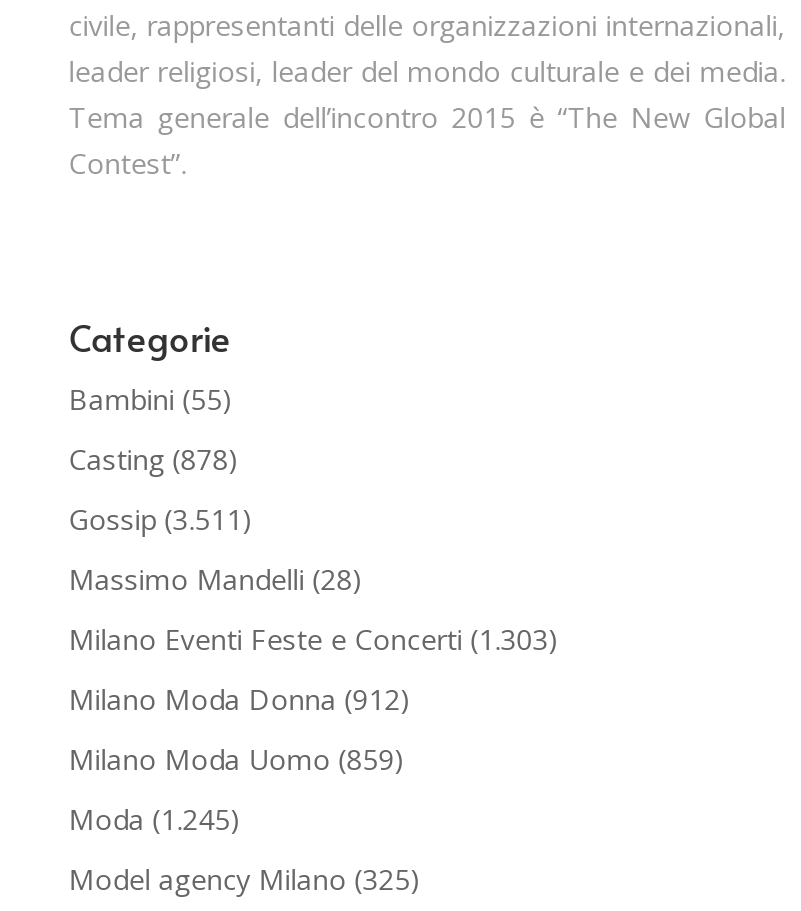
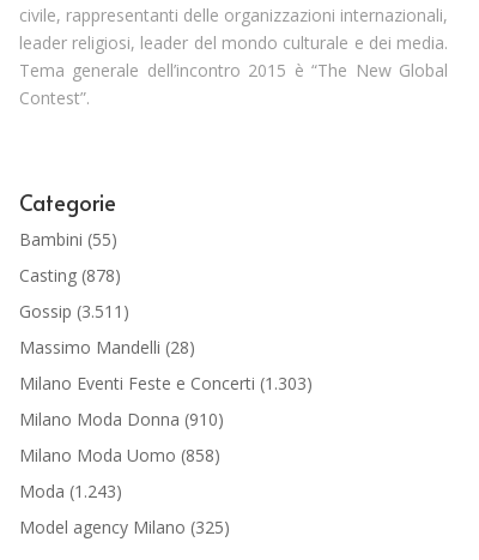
- Milano Moda Donna (912)
+ Milano Moda Donna (910)

- Milano Moda Uomo (859)
+ Milano Moda Uomo (858)

- Moda (1.245)
+ Moda (1.243)
